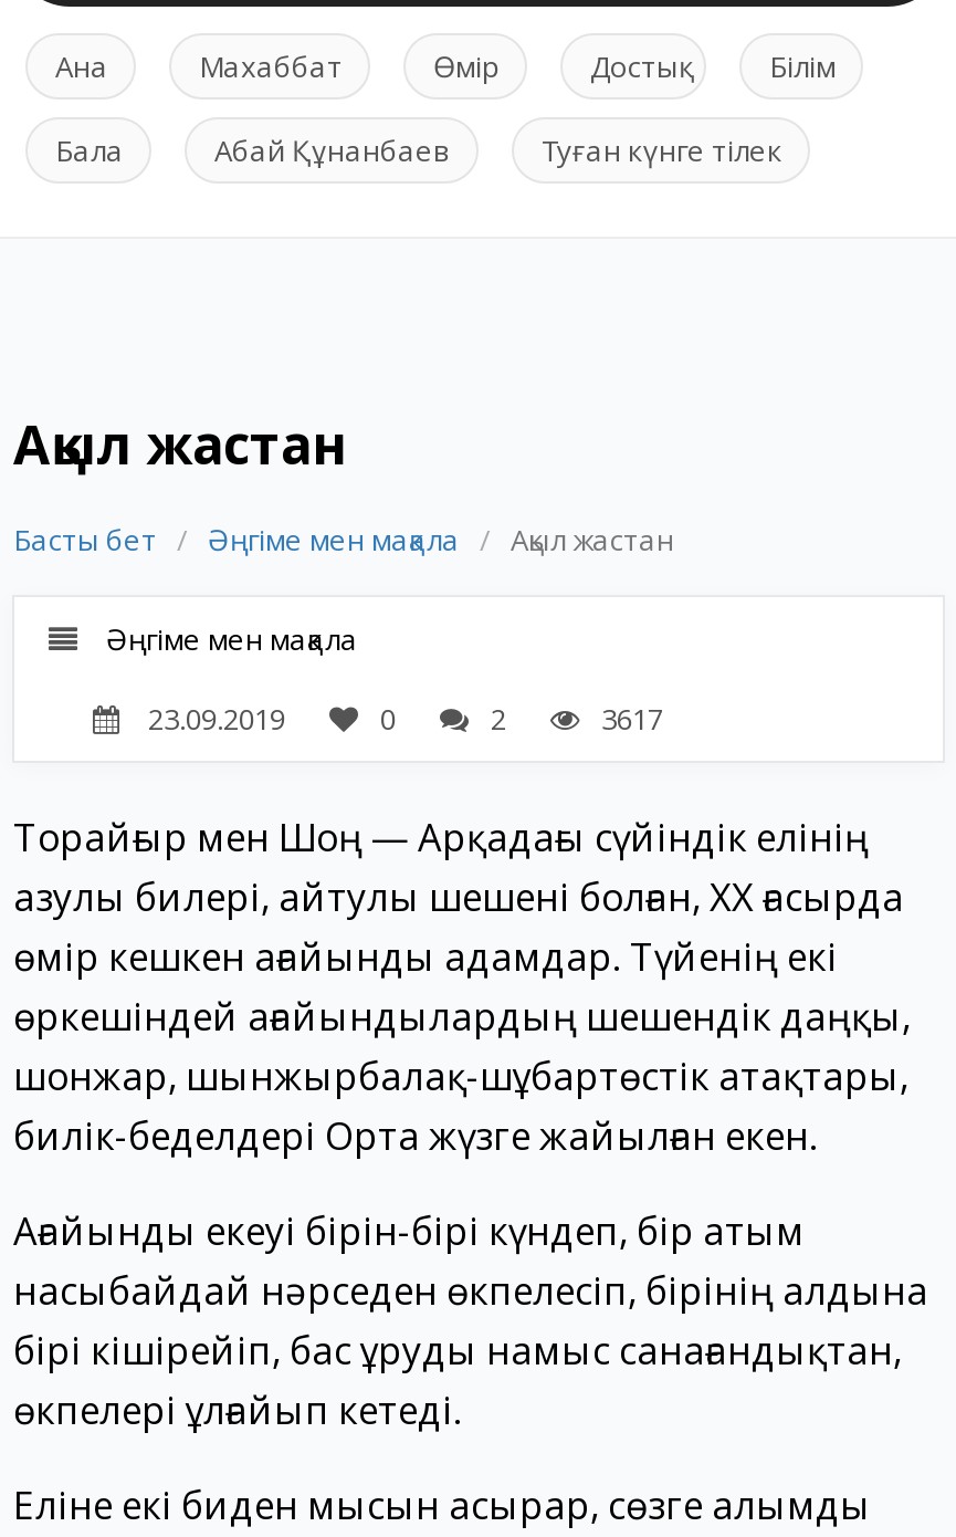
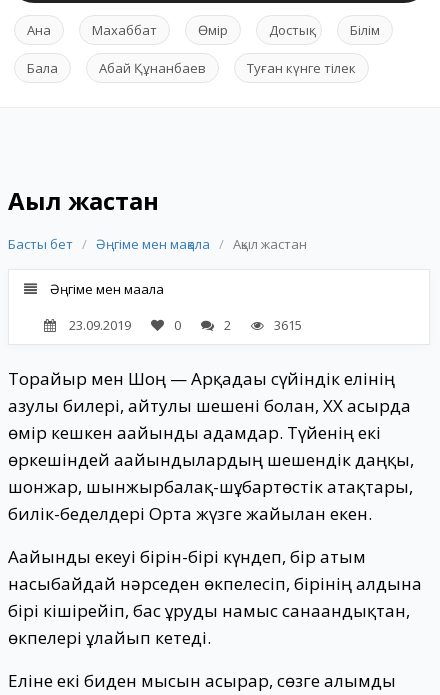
- 3617
+ 3615
